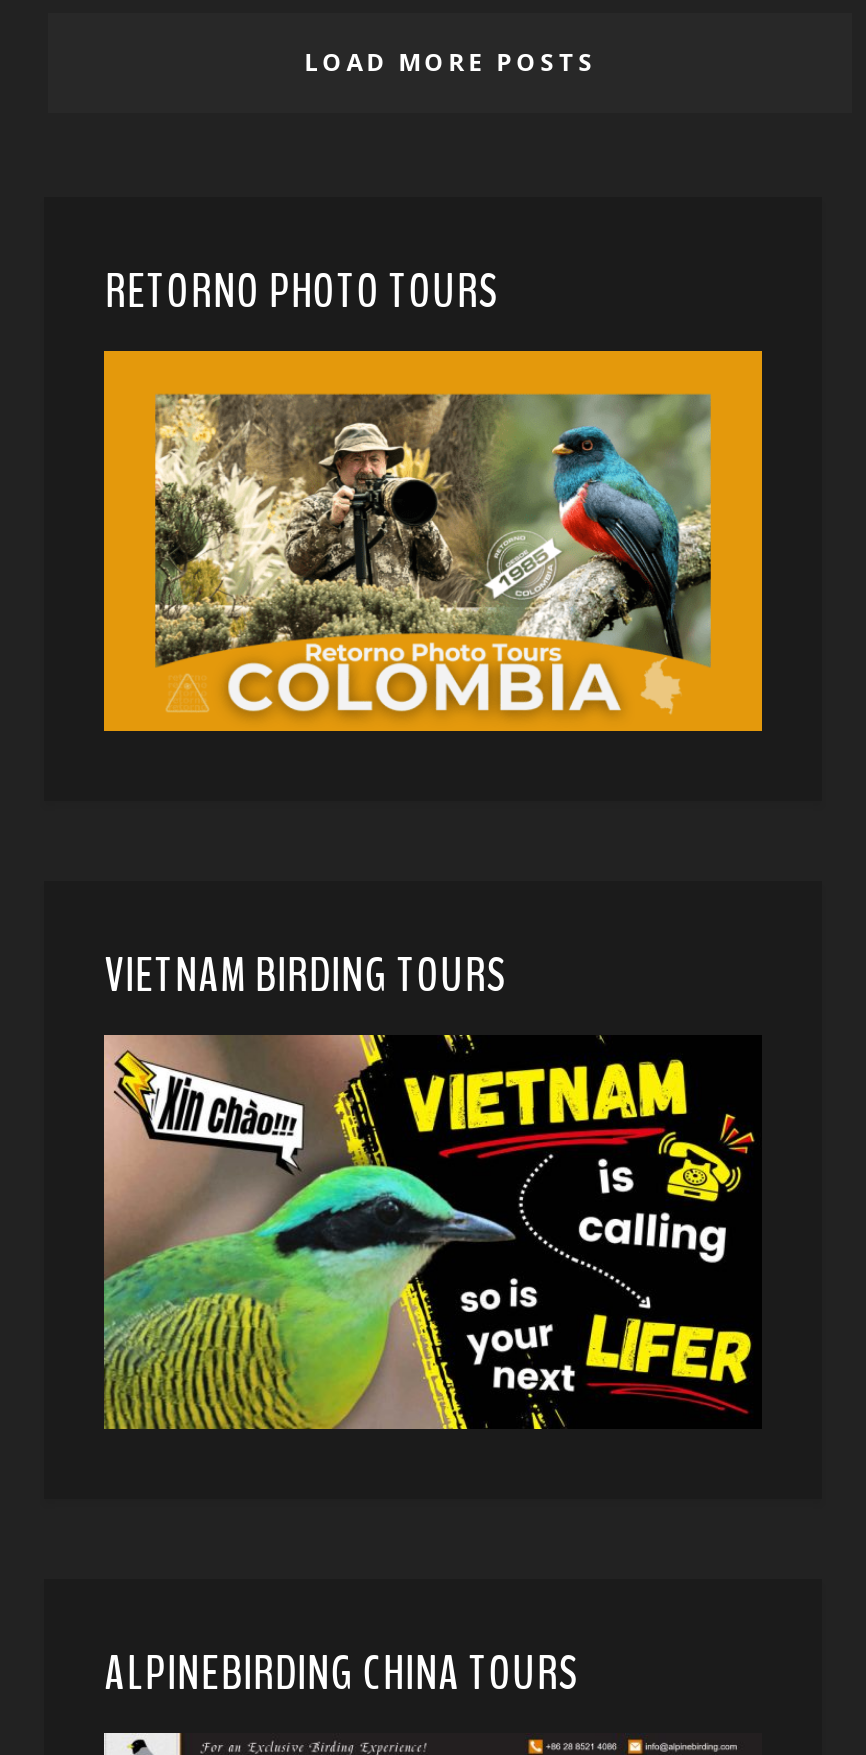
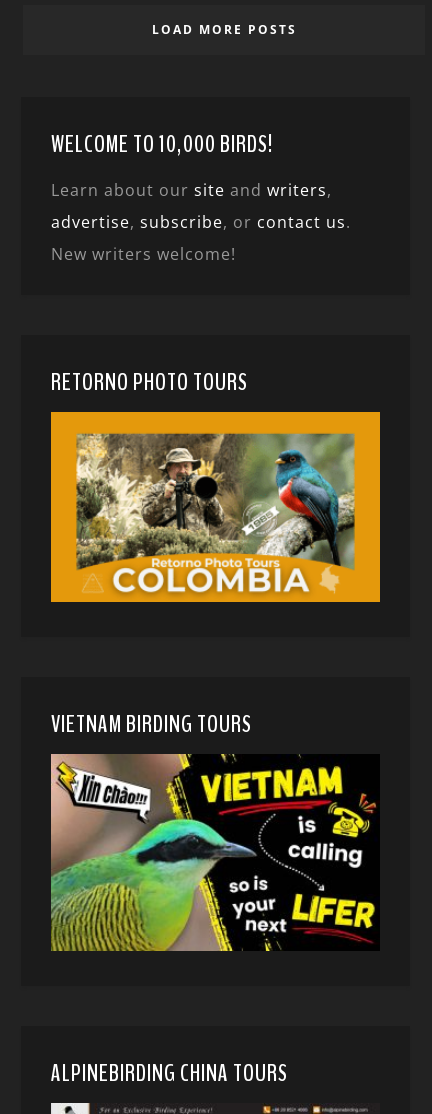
+ WELCOME TO 10,000 BIRDS!
+ Learn about our site and writers,
+ advertise, subscribe, or contact us.
+ New writers welcome!
